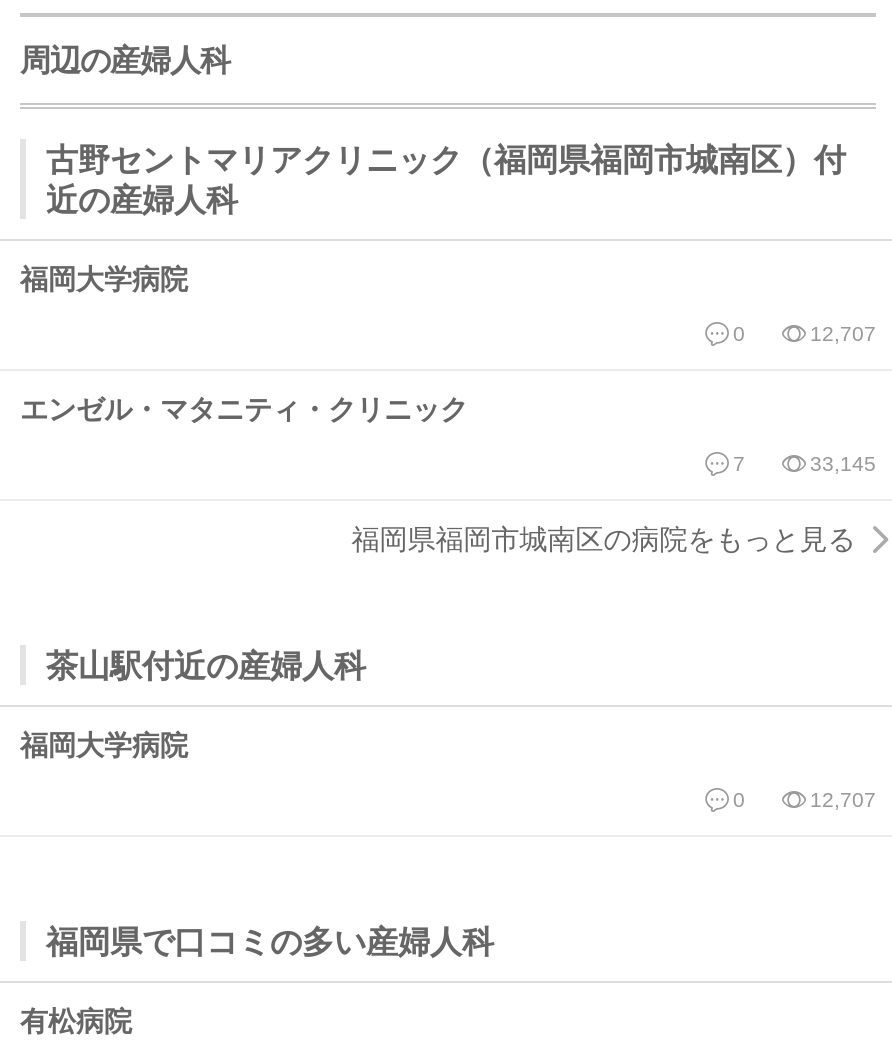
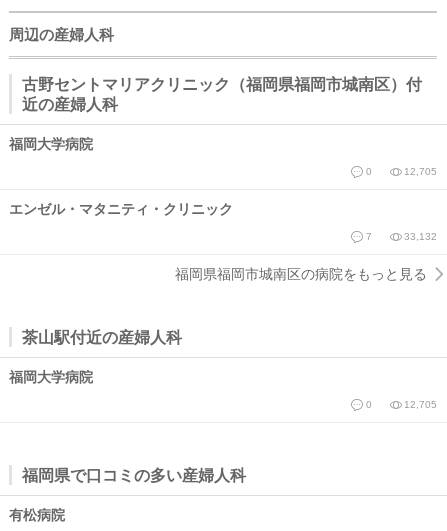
- 12,707
+ 12,705

- 33,145
+ 33,132

- 12,707
+ 12,705
